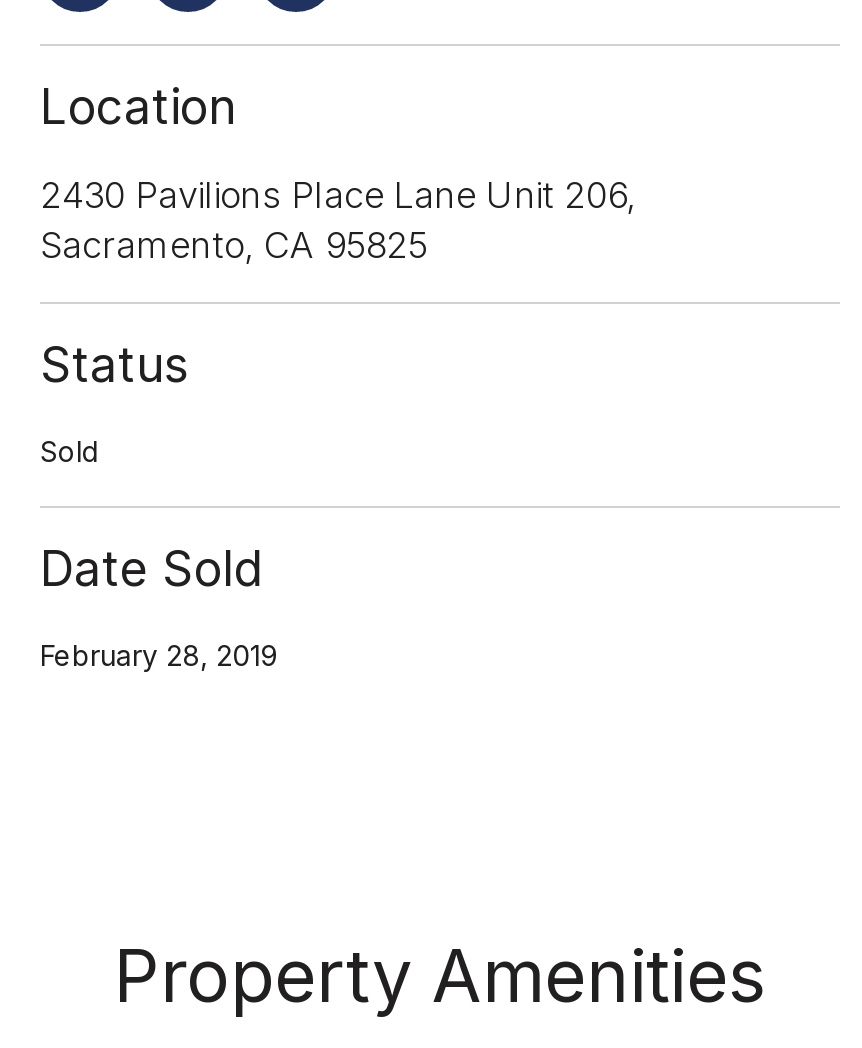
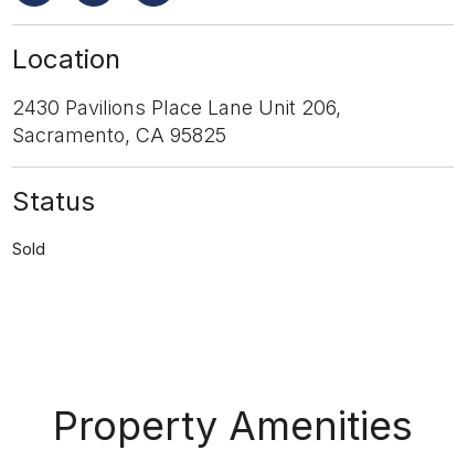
- Date Sold
- February 28, 2019
